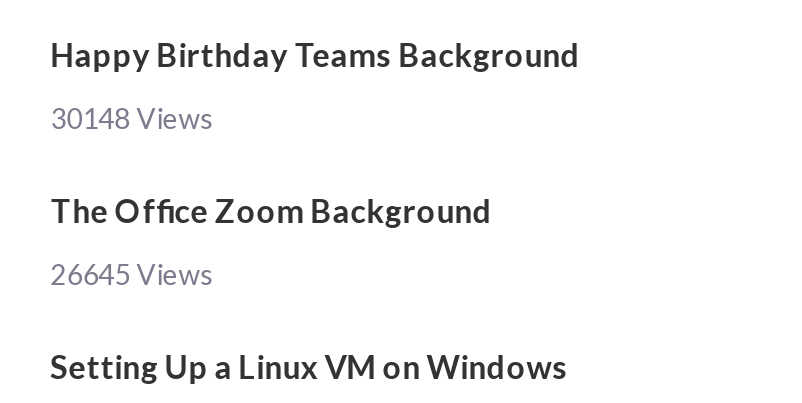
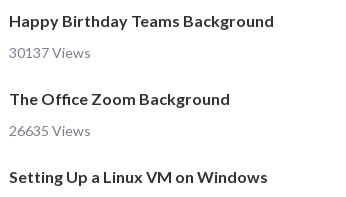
- 30148 Views
+ 30137 Views

- 26645 Views
+ 26635 Views
